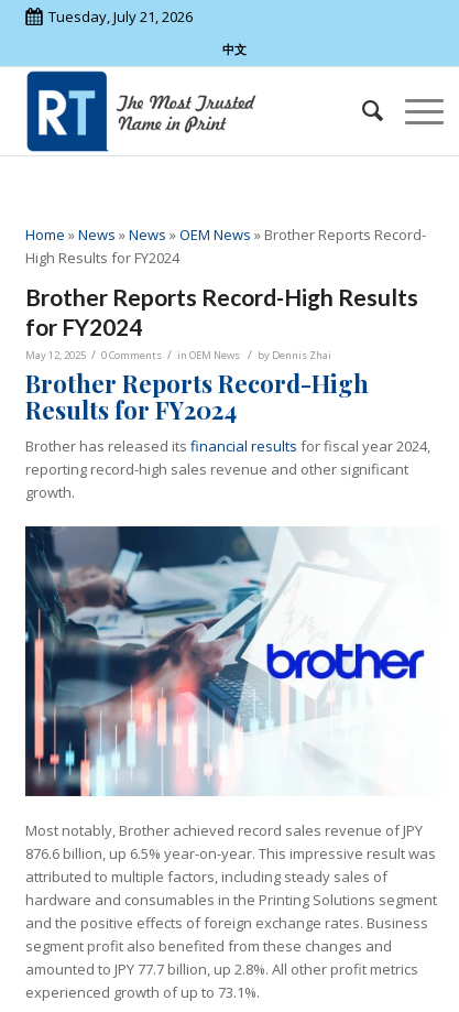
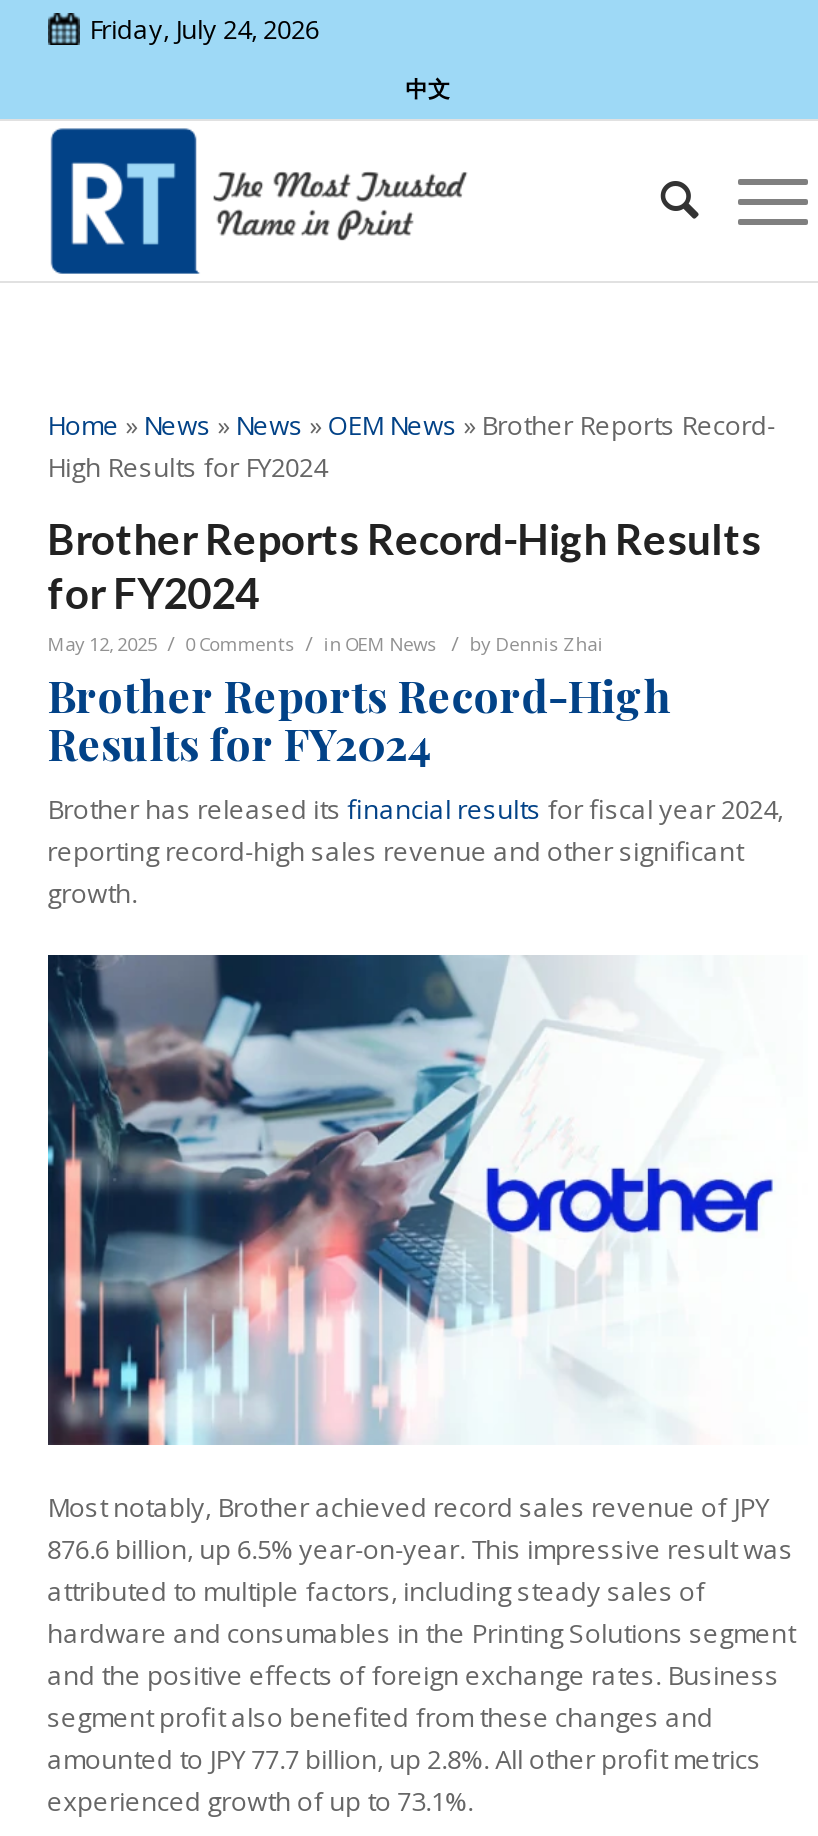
- Tuesday, July 21, 2026
+ Friday, July 24, 2026
